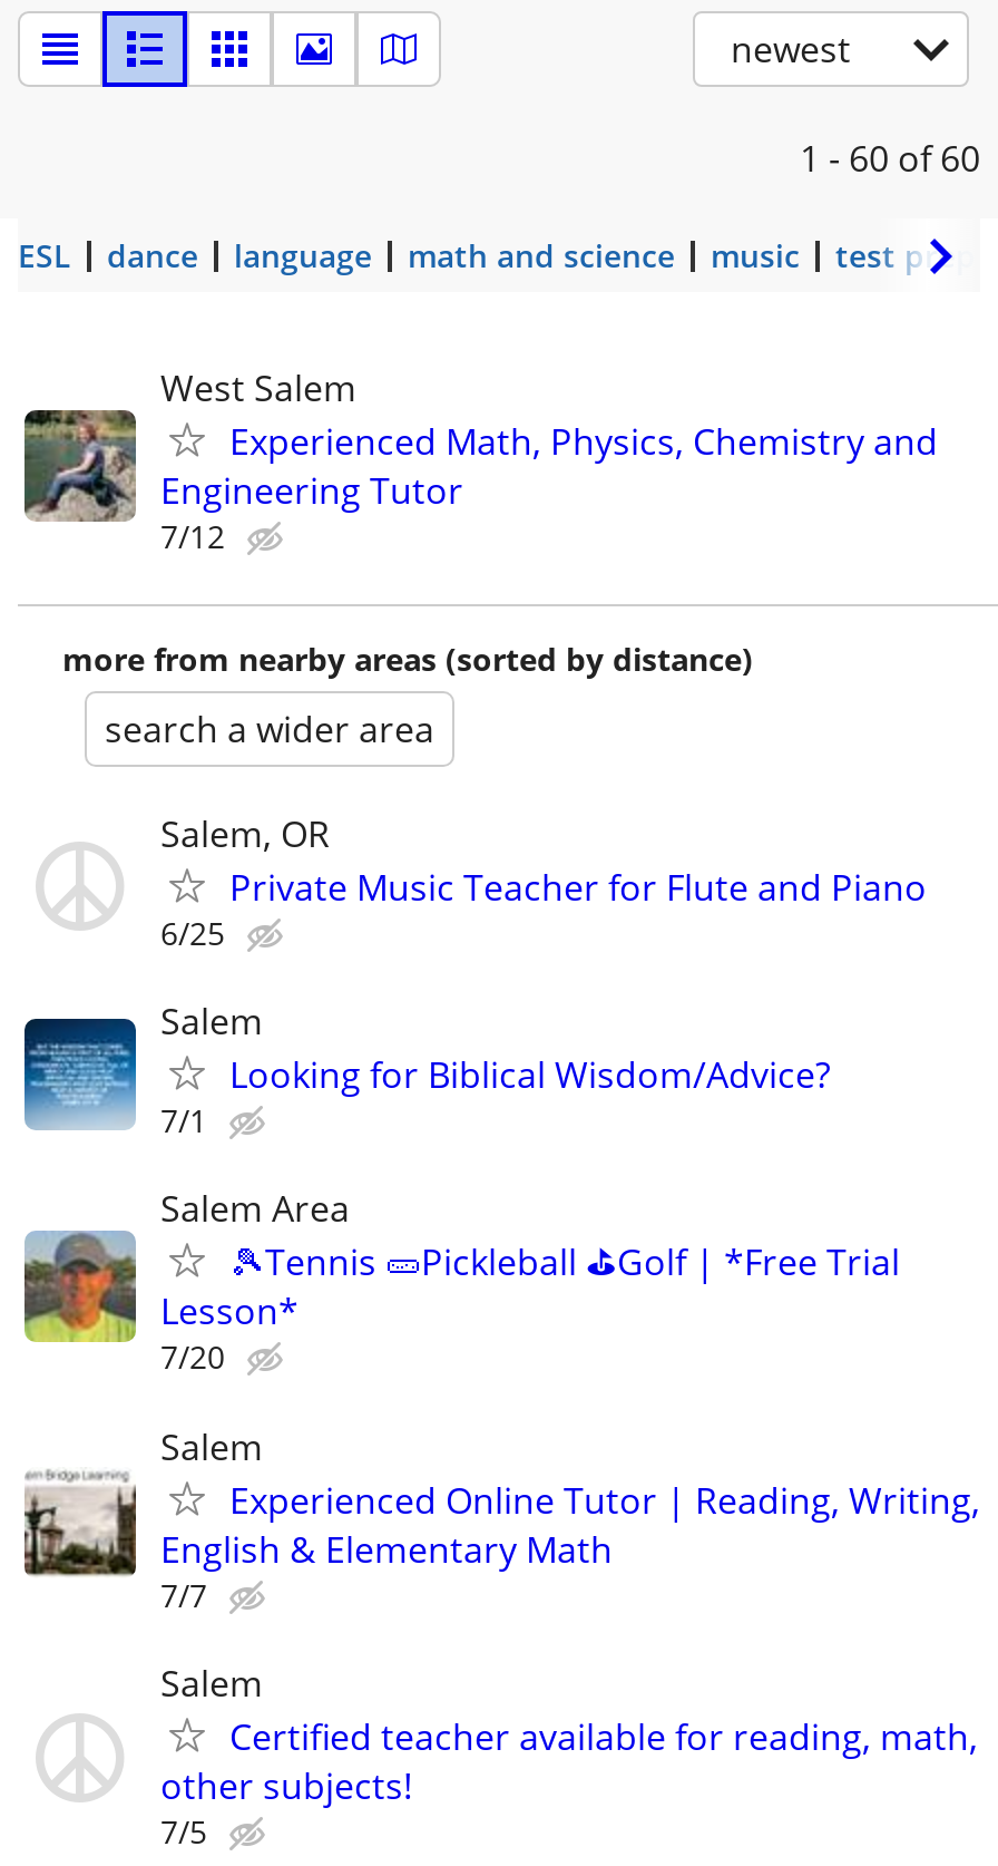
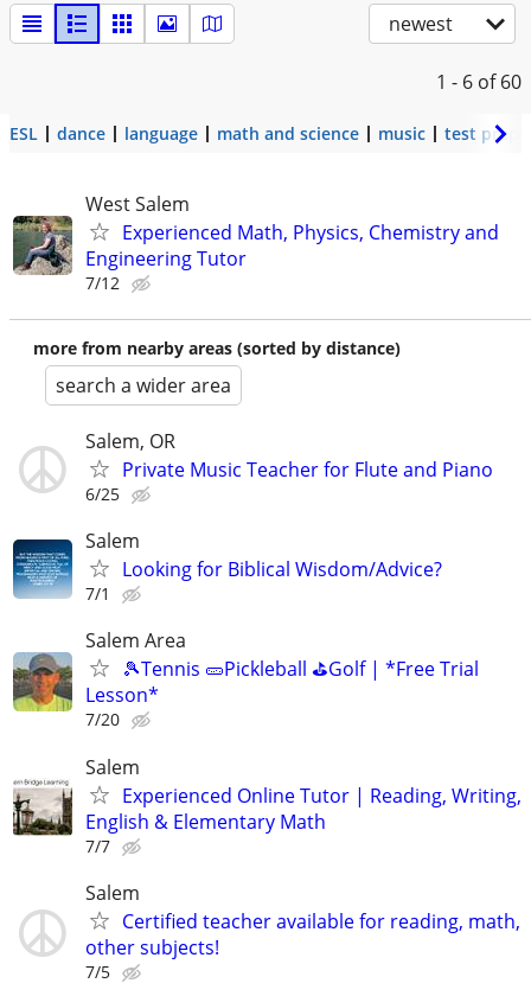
- 1 - 60 of 60
+ 1 - 6 of 60
